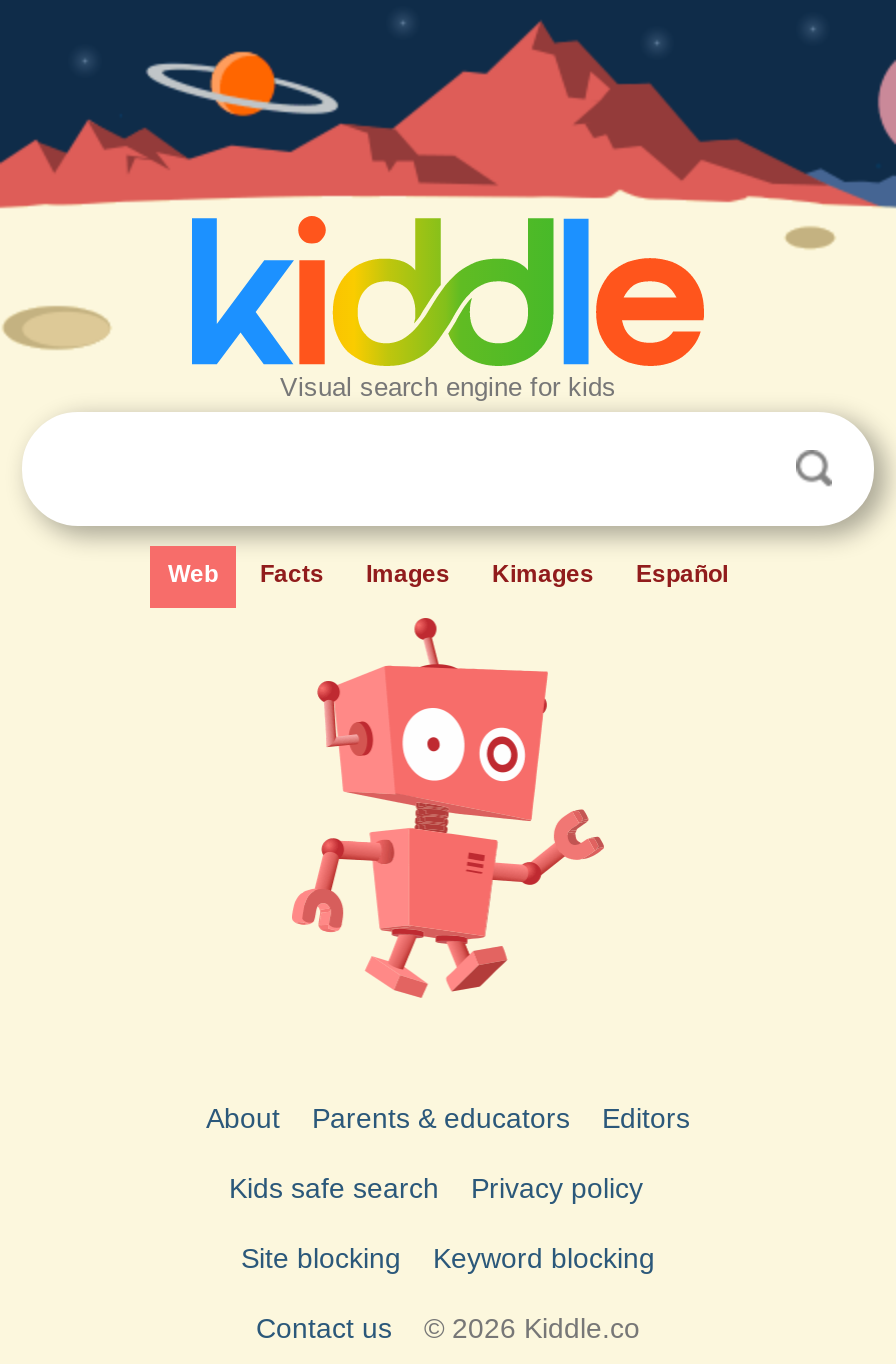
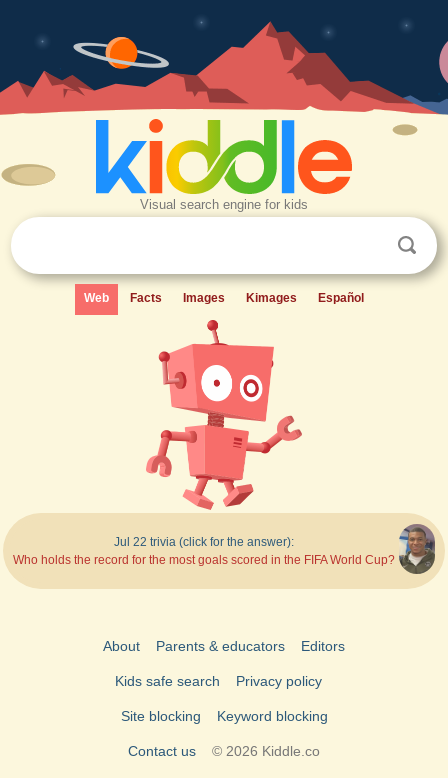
+ [image]
+ Jul 22 trivia (click for the answer):
+ Who holds the record for the most goals scored in the FIFA World Cup?
